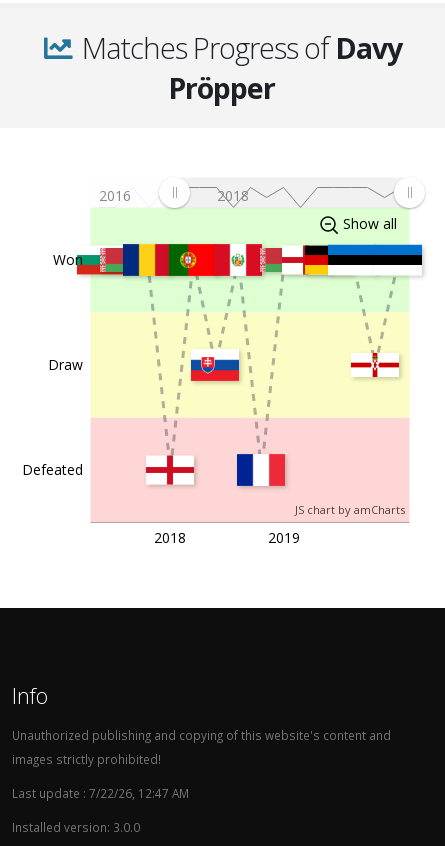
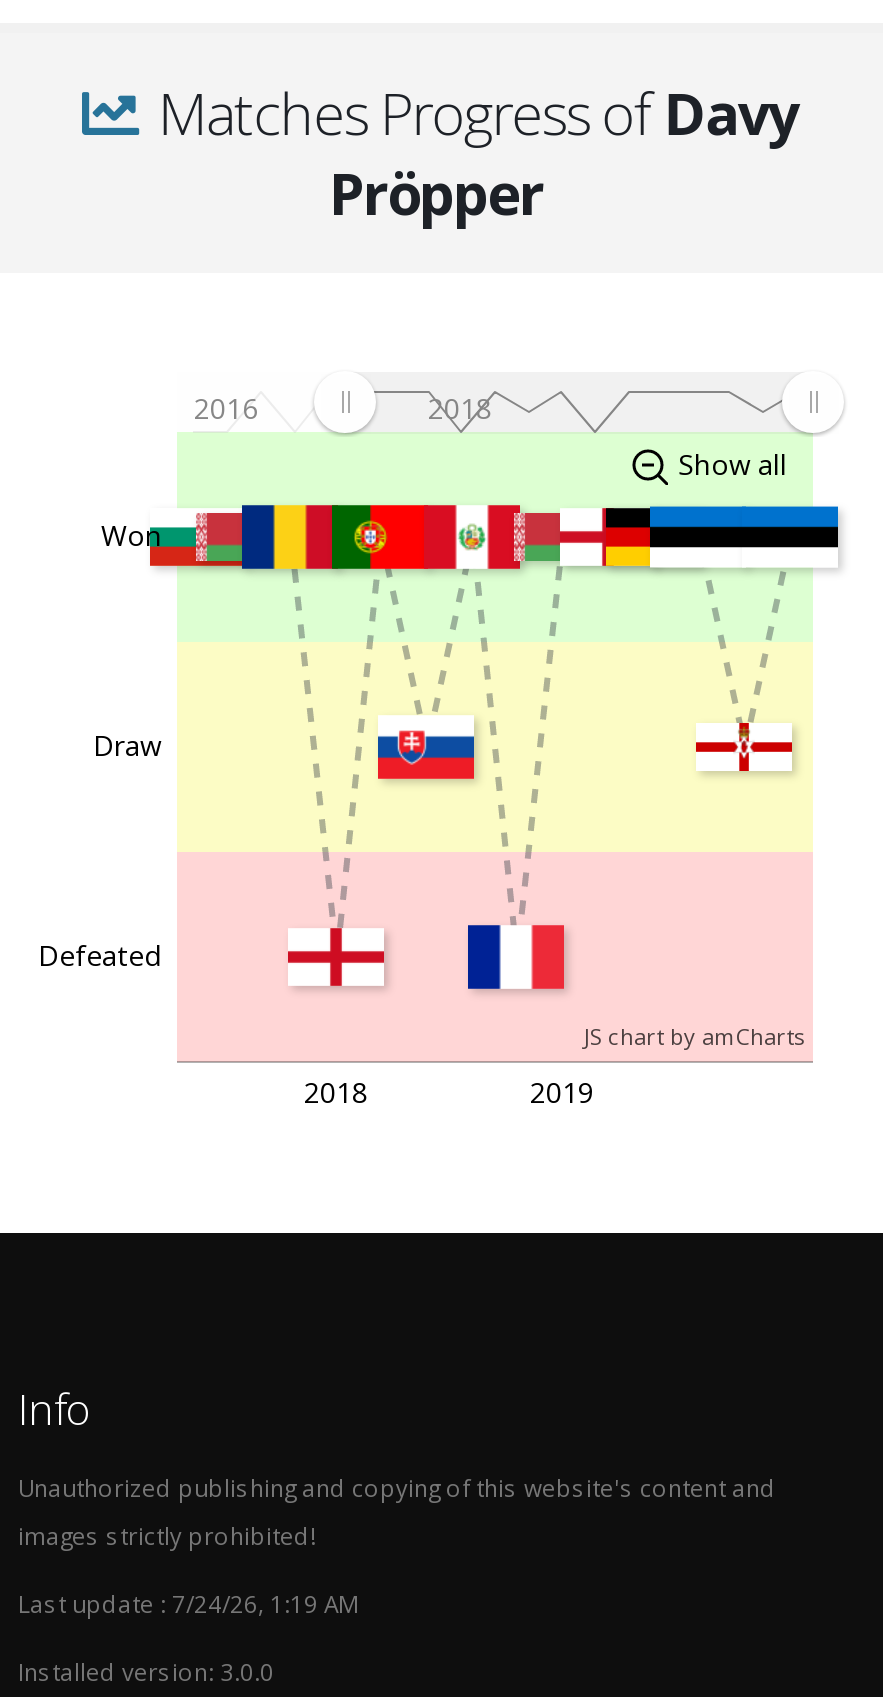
- Last update : 7/22/26, 12:47 AM
+ Last update : 7/24/26, 1:19 AM
